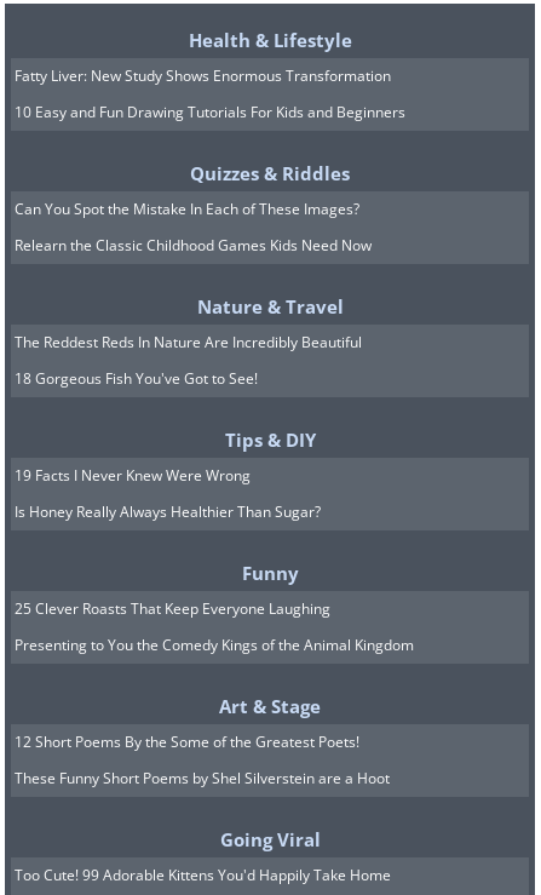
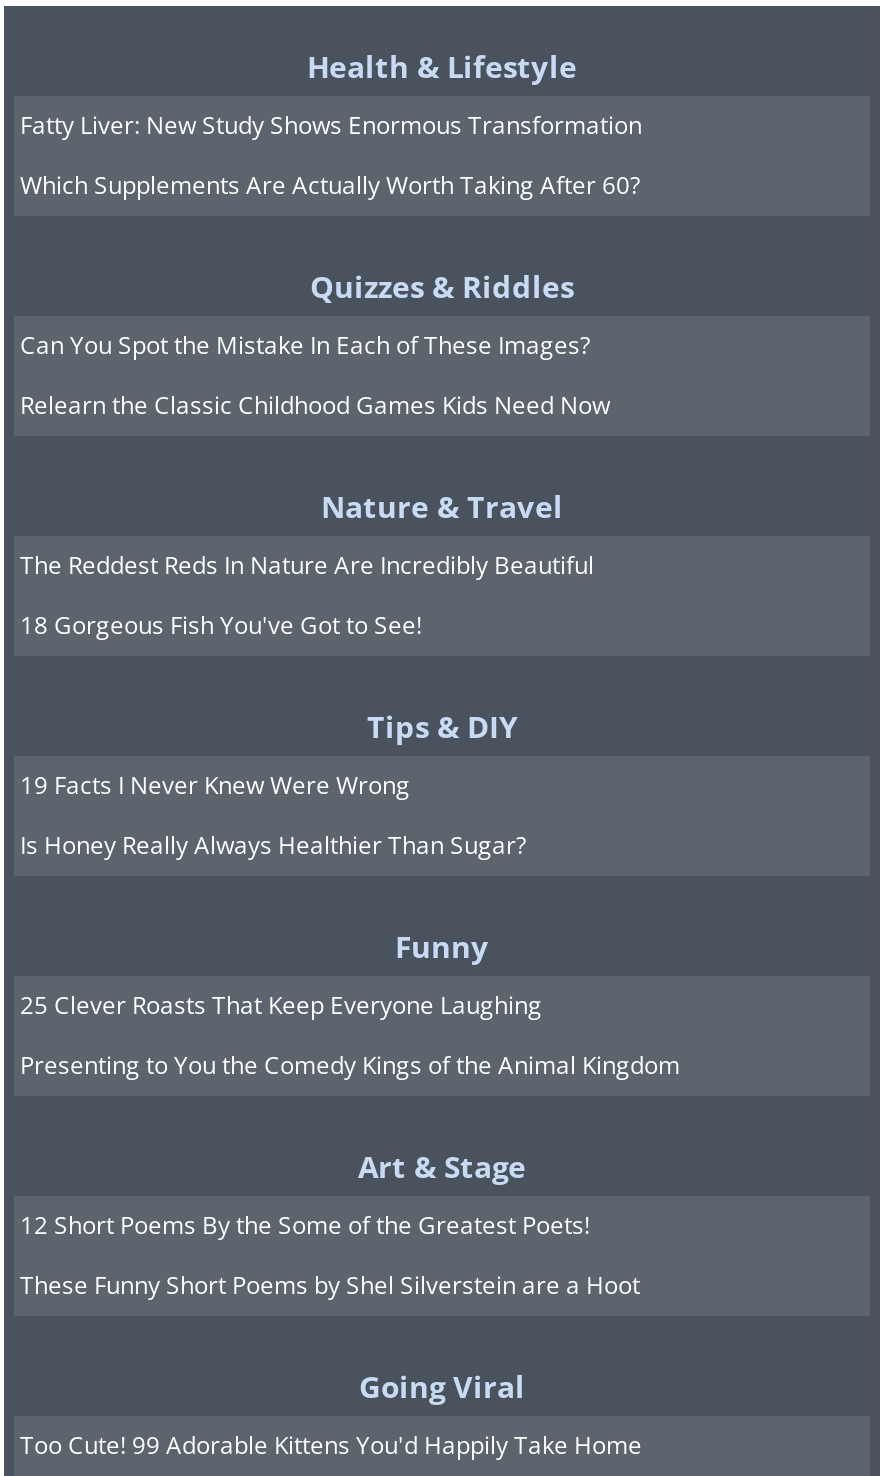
- 10 Easy and Fun Drawing Tutorials For Kids and Beginners
+ Which Supplements Are Actually Worth Taking After 60?
